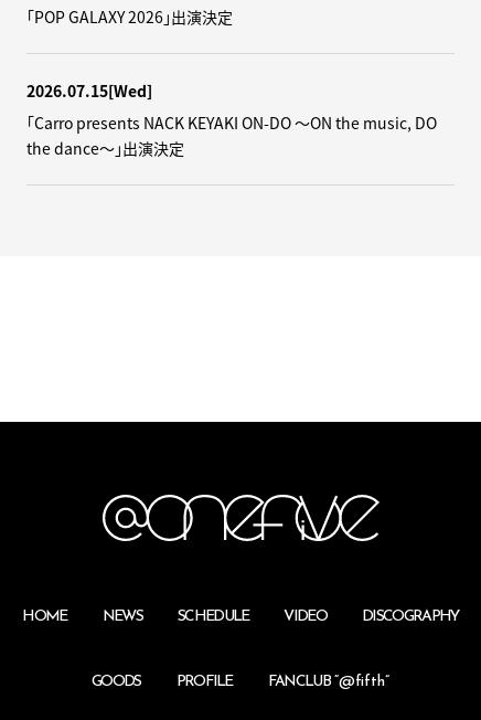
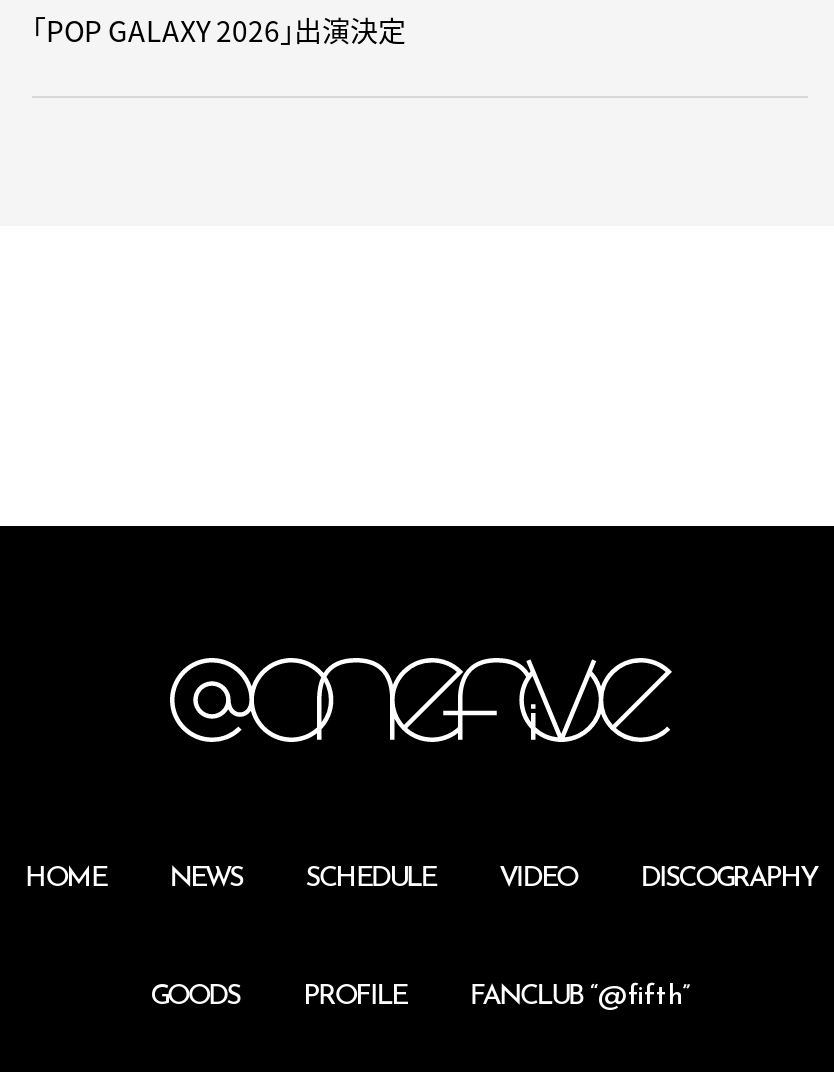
- 2026.07.15[Wed]
- 「Carro presents NACK KEYAKI ON-DO ～ON the music, DO
- the dance～」出演決定
